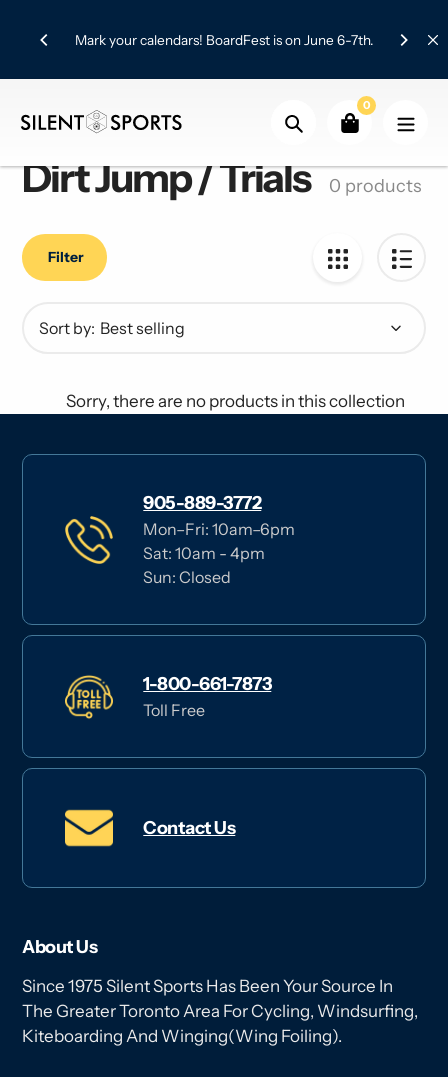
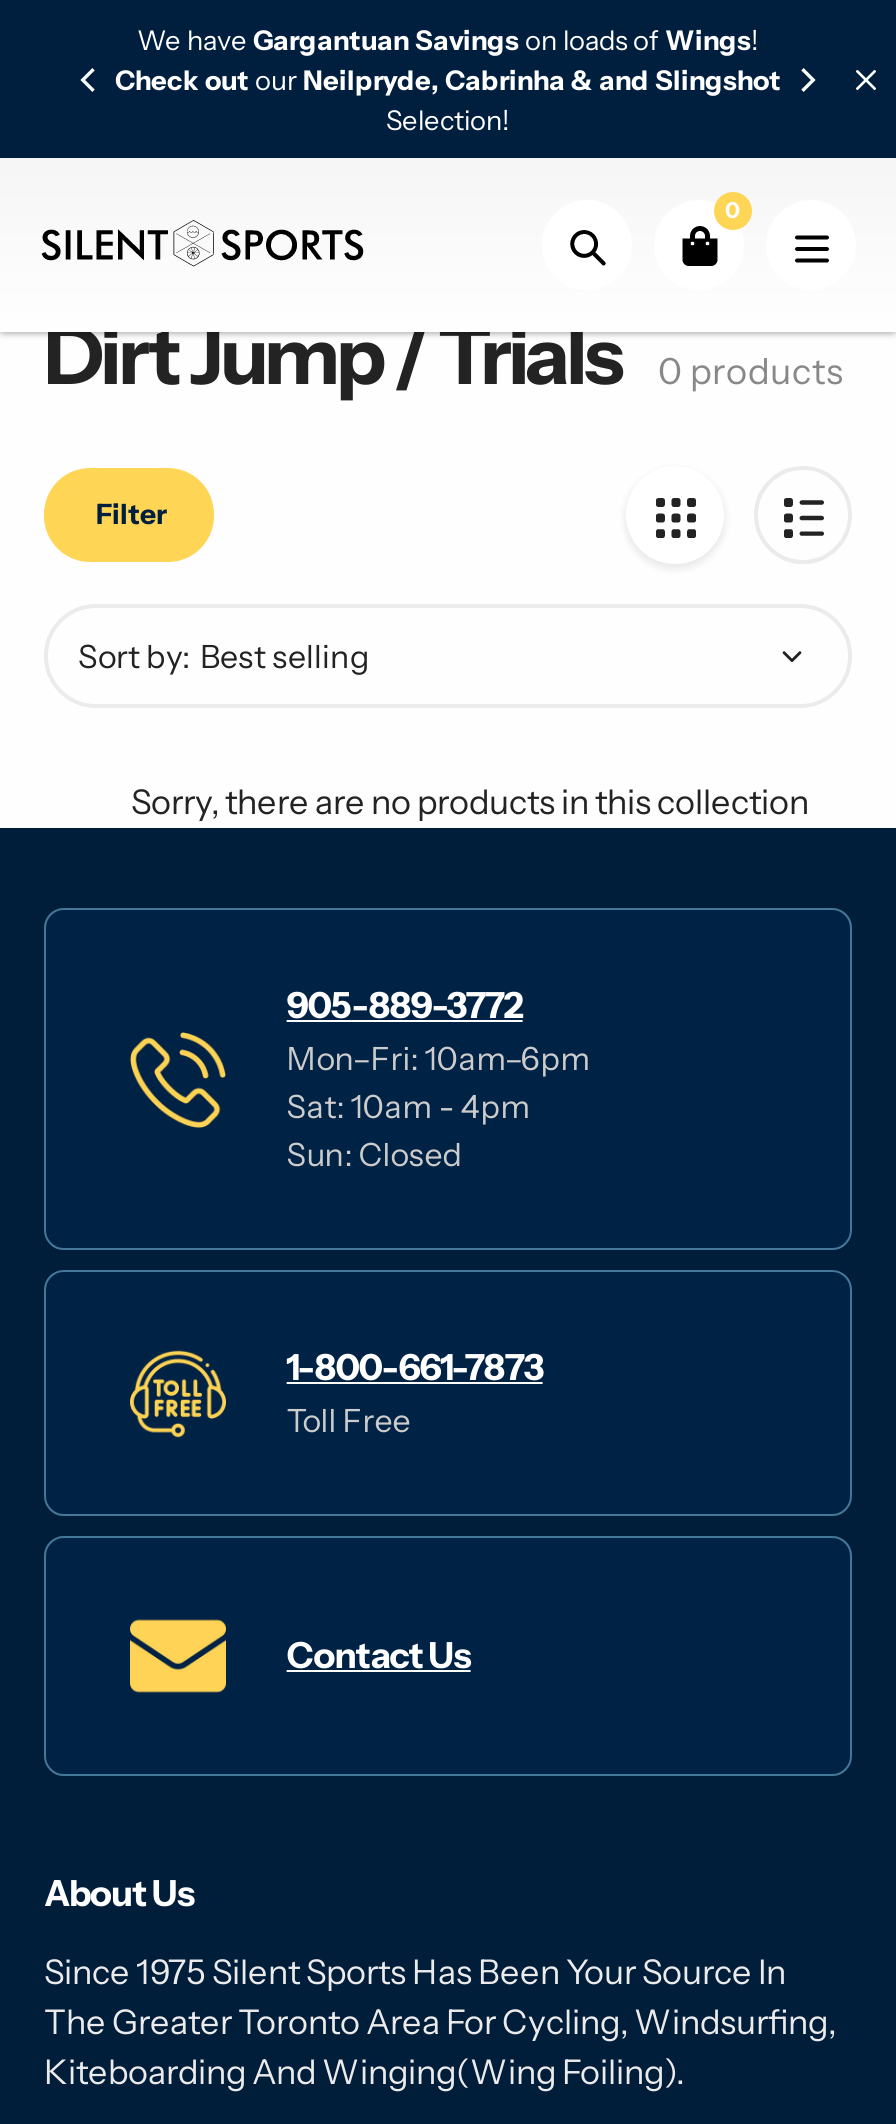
- Mark your calendars! BoardFest is on June 6-7th.
+ We have Gargantuan Savings on loads of Wings!
+ Check out our Neilpryde, Cabrinha & and Slingshot
+ Selection!
